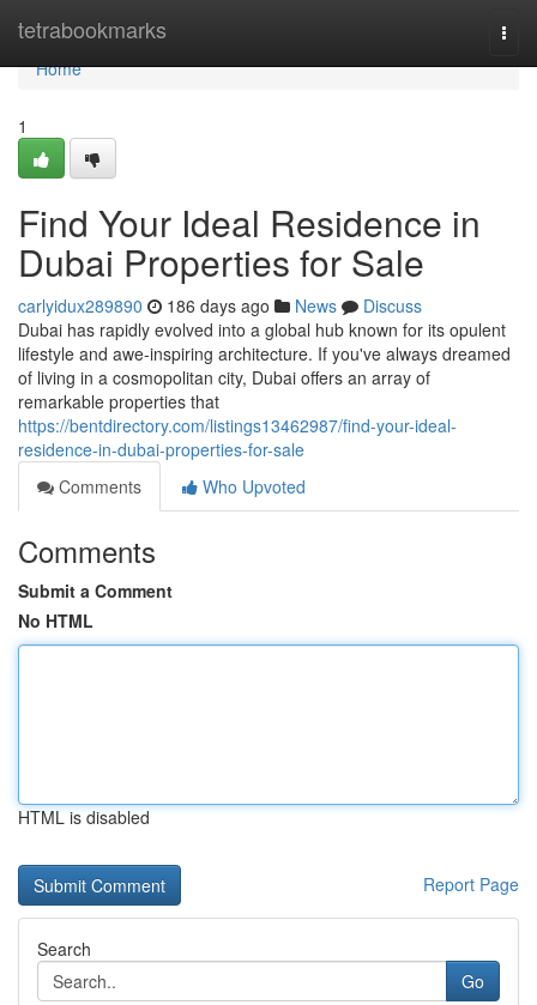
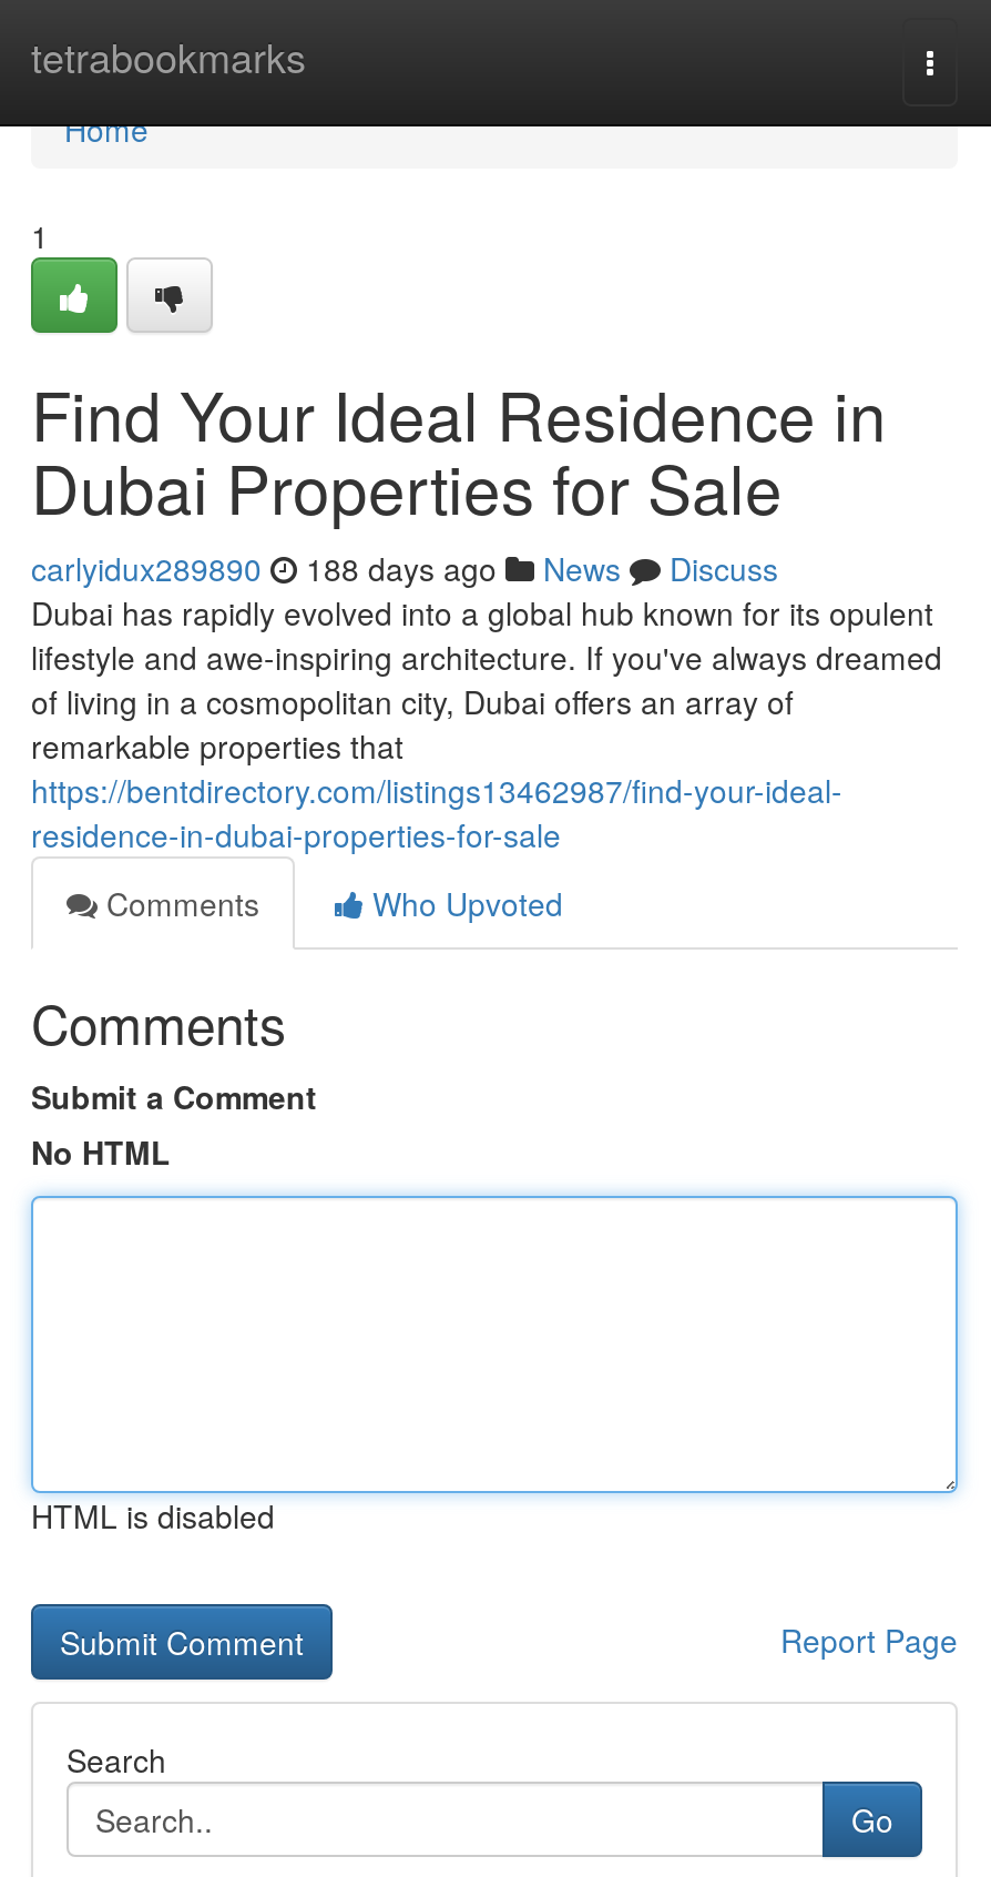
- carlyidux289890 186 days ago News Discuss
+ carlyidux289890 188 days ago News Discuss
